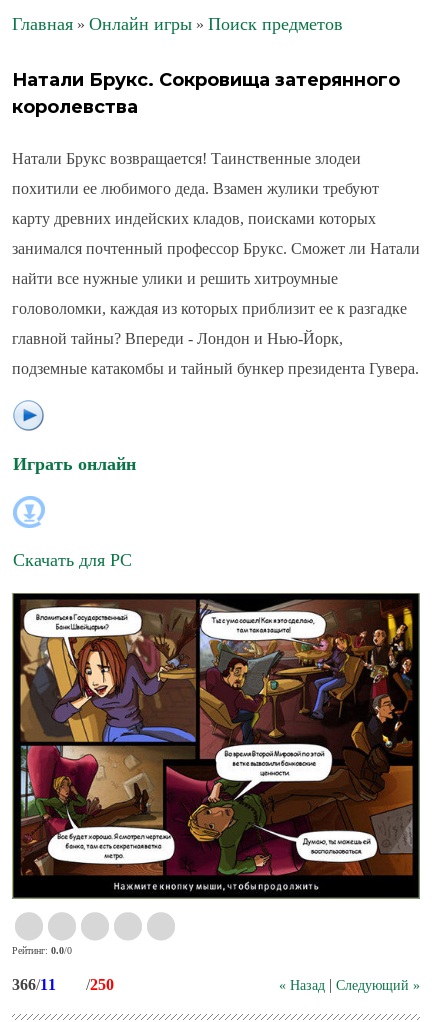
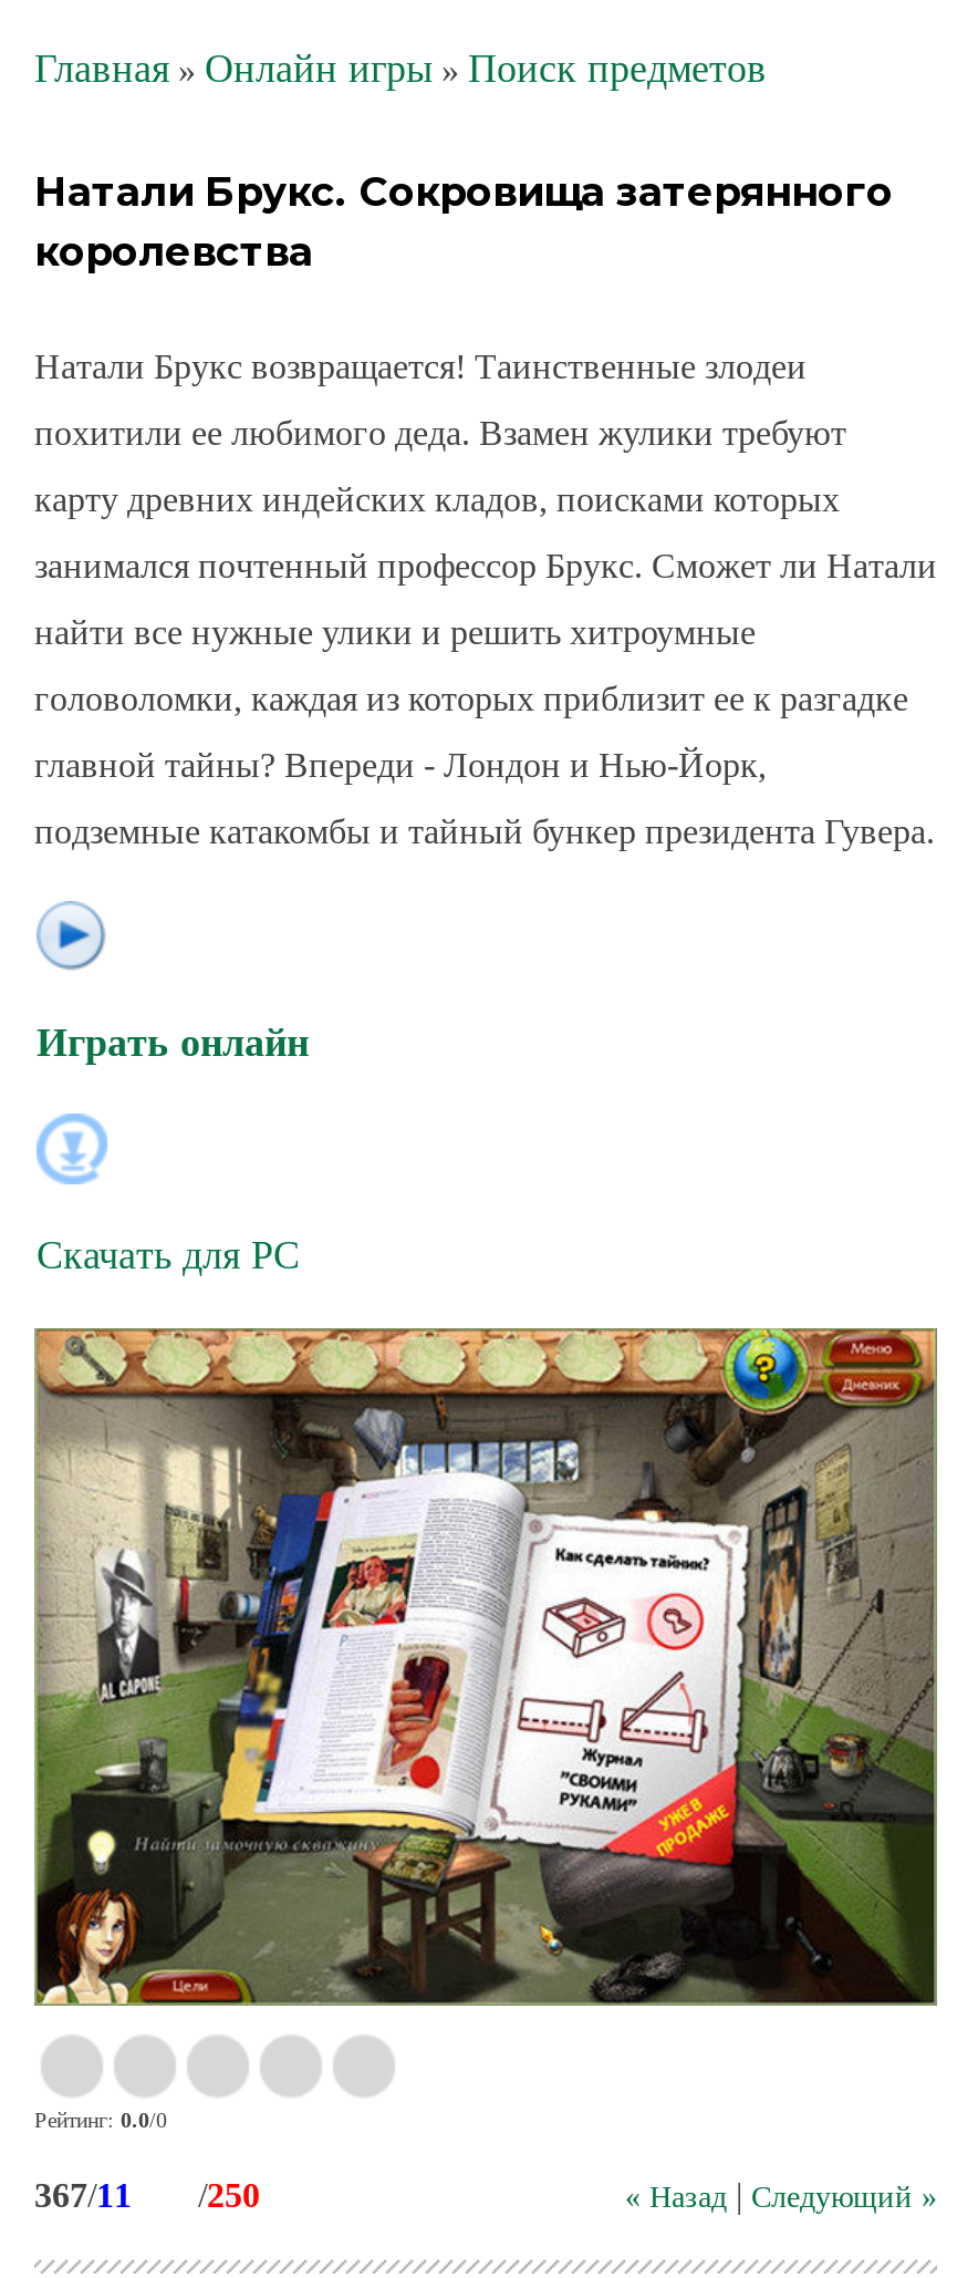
- [image]
+ [image]

- 366/11 /250
+ 367/11 /250
